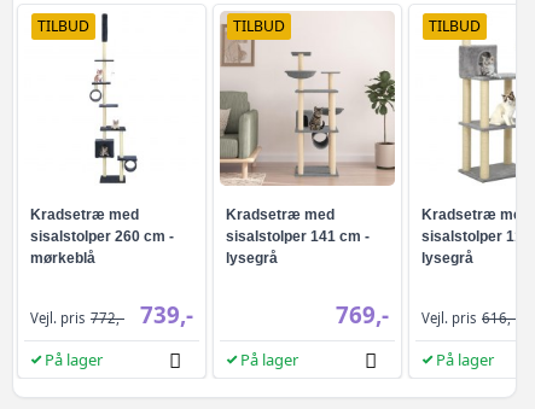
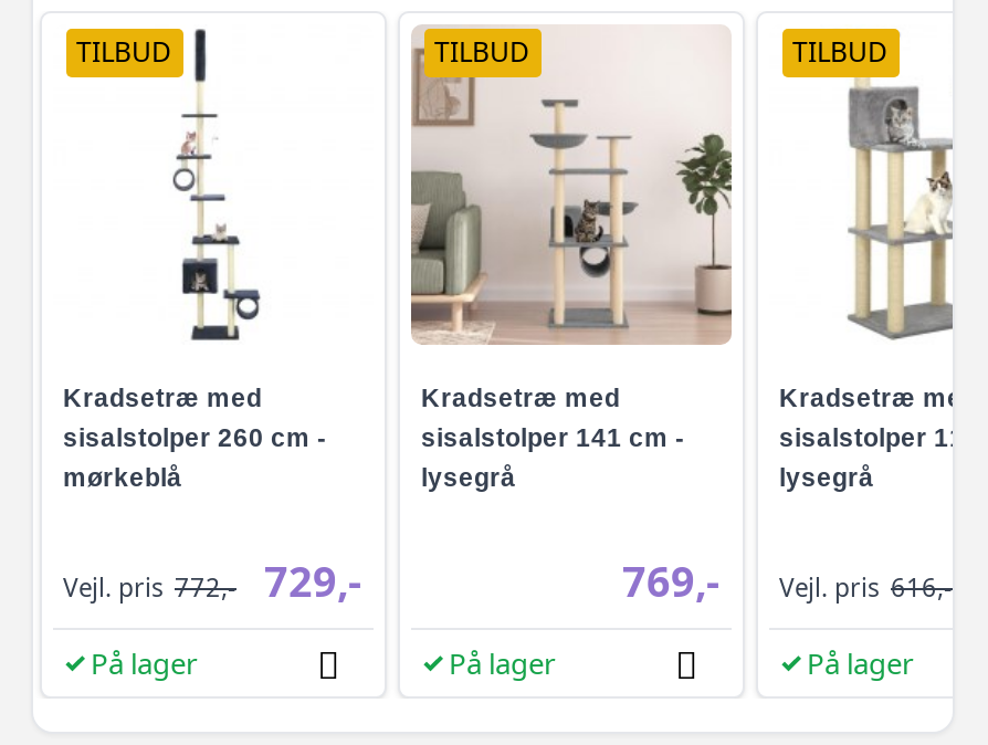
- Vejl. pris 772,- 739,-
+ Vejl. pris 772,- 729,-
